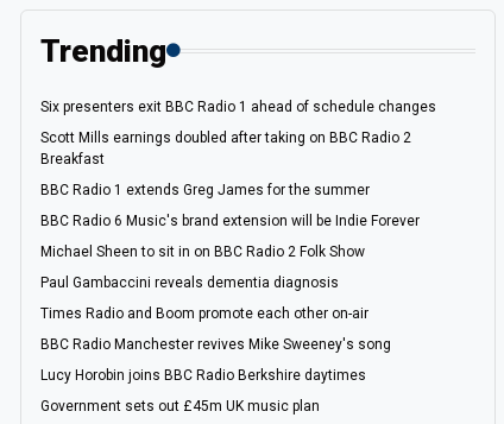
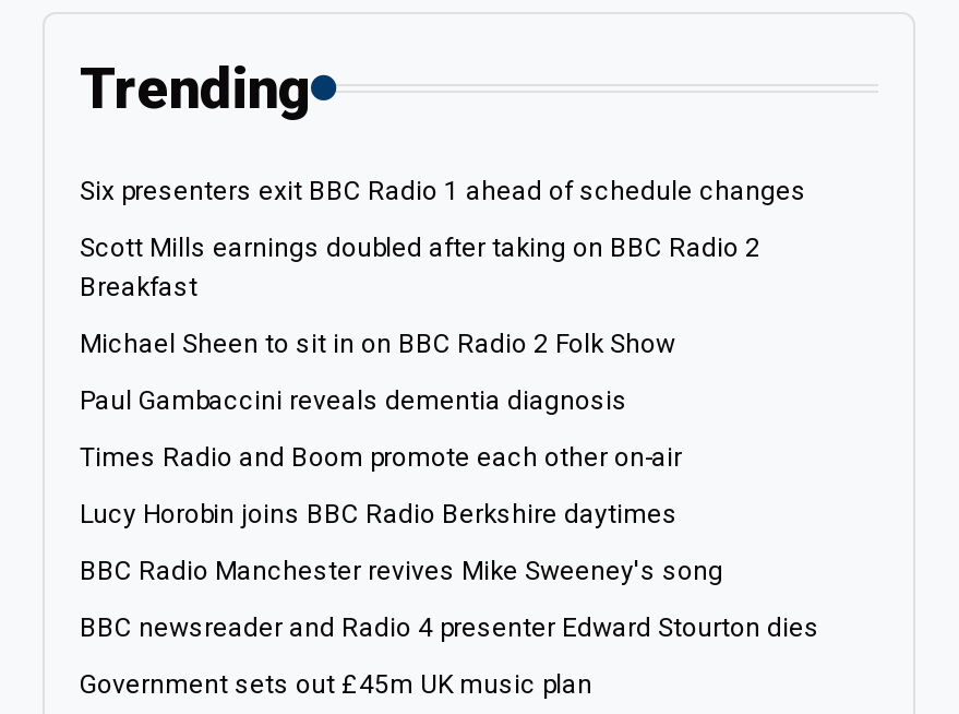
- BBC Radio 1 extends Greg James for the summer
- BBC Radio 6 Music's brand extension will be Indie Forever

moved up: Michael Sheen to sit in on BBC Radio 2 Folk Show | Paul Gambaccini reveals dementia diagnosis | Times Radio and Boom promote each other on-air

+ BBC newsreader and Radio 4 presenter Edward Stourton dies

moved up: Lucy Horobin joins BBC Radio Berkshire daytimes
